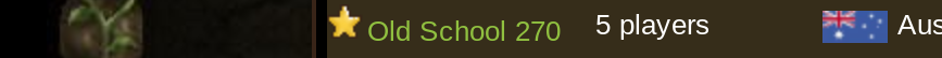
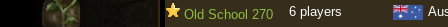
- Old School 270 5 players
+ Old School 270 6 players
